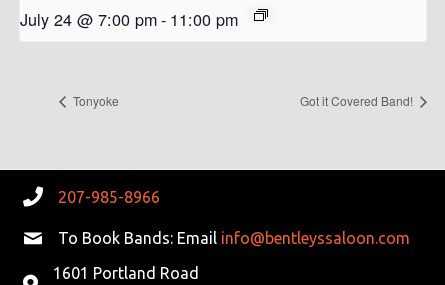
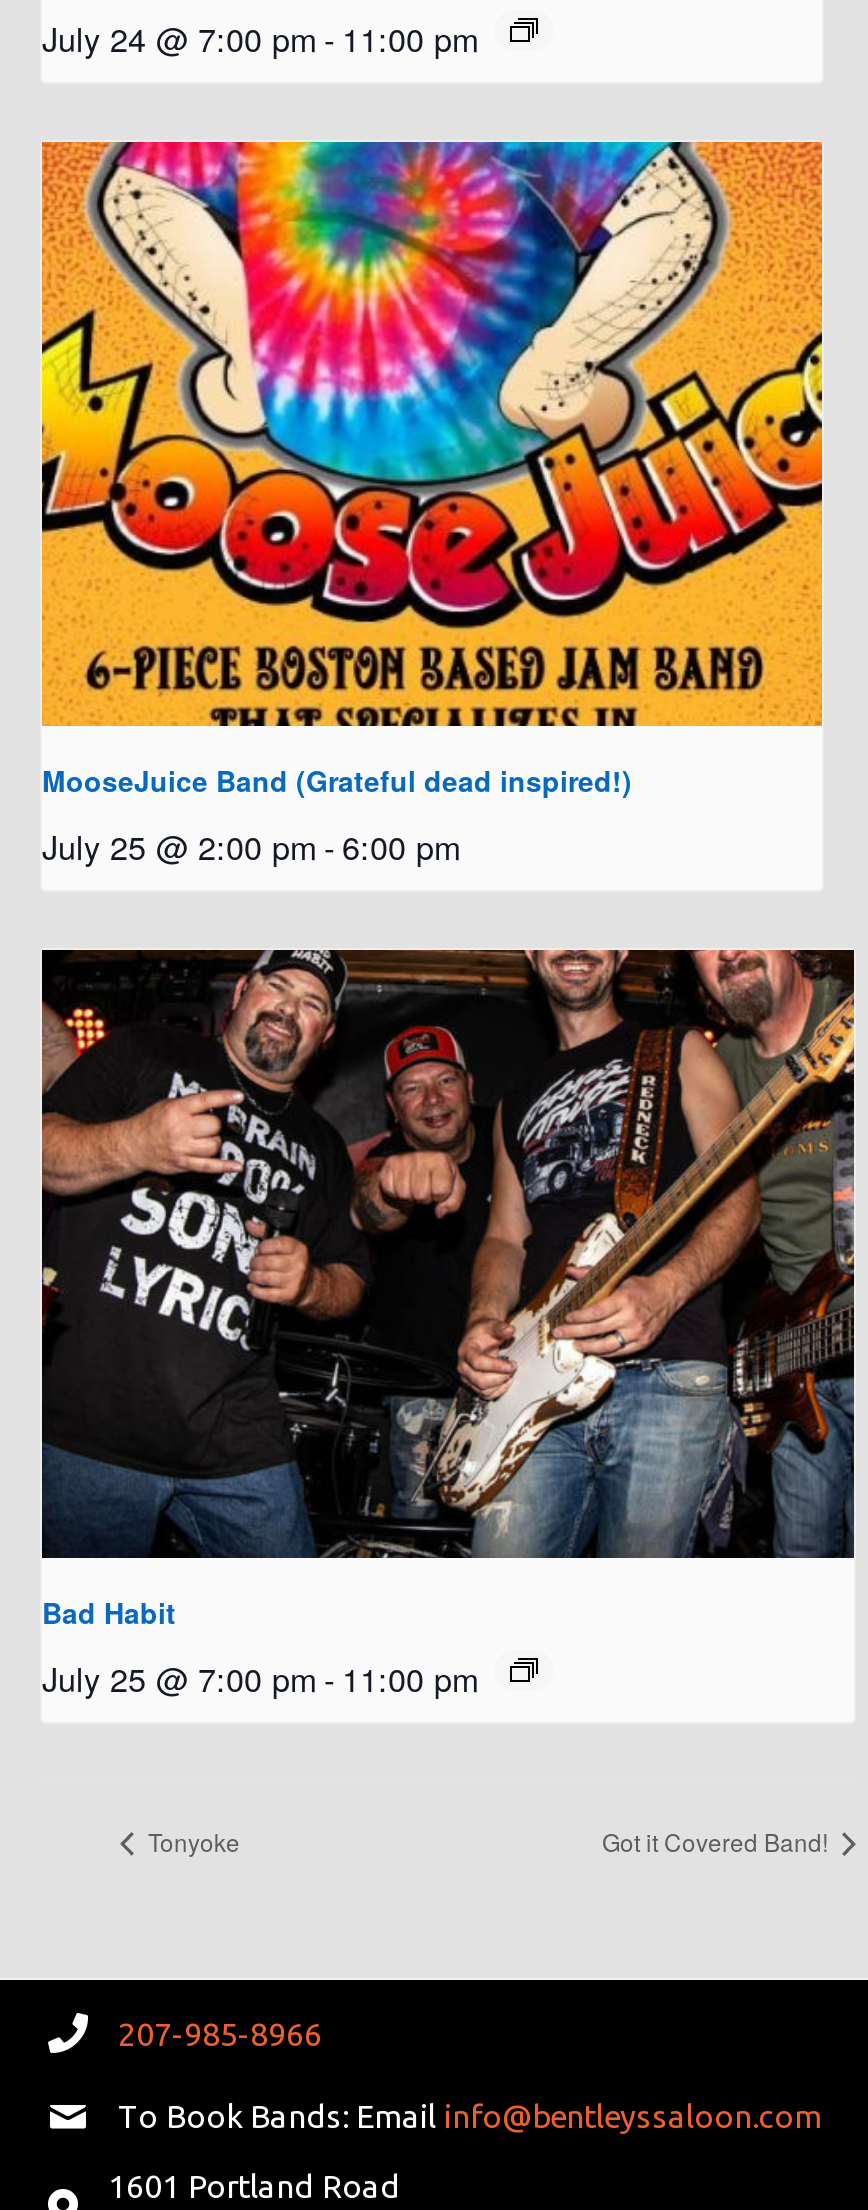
+ [image]
+ MooseJuice Band (Grateful dead inspired!)
+ July 25 @ 2:00 pm - 6:00 pm

+ [image]
+ Bad Habit
+ July 25 @ 7:00 pm - 11:00 pm
